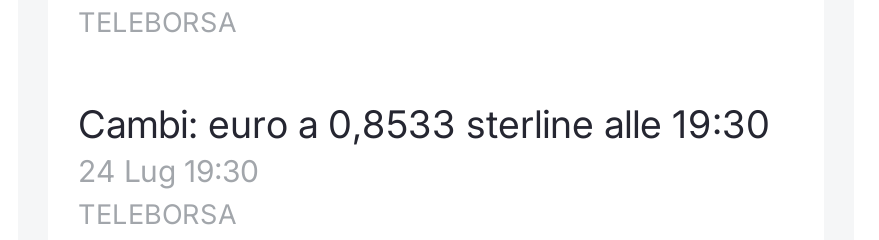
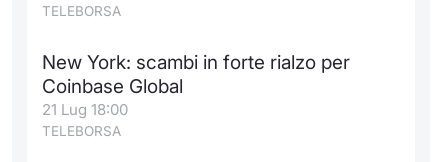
- Cambi: euro a 0,8533 sterline alle 19:30
- 24 Lug 19:30
+ New York: scambi in forte rialzo per
+ Coinbase Global
+ 21 Lug 18:00
